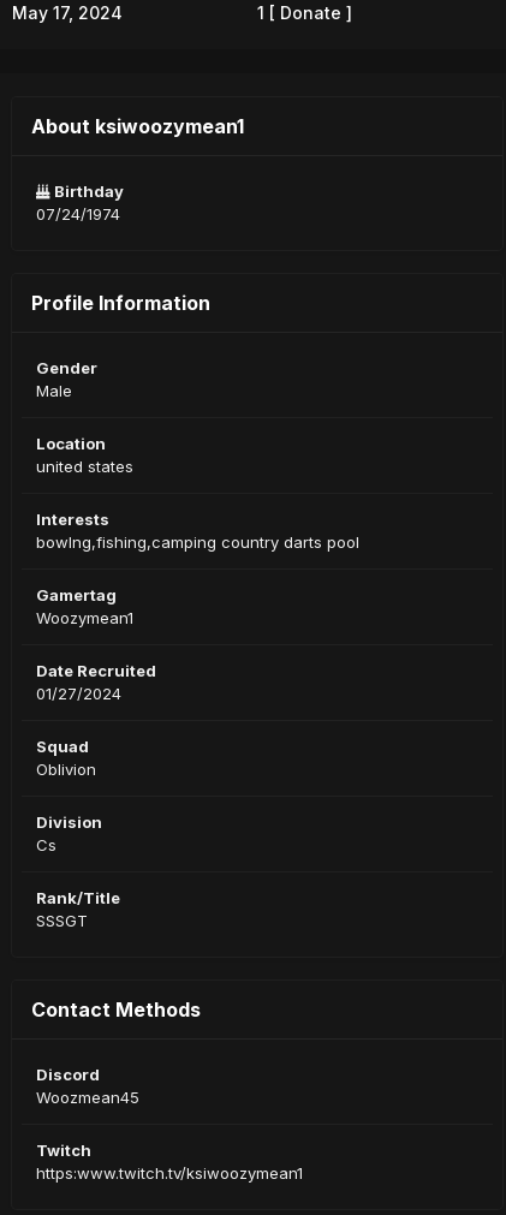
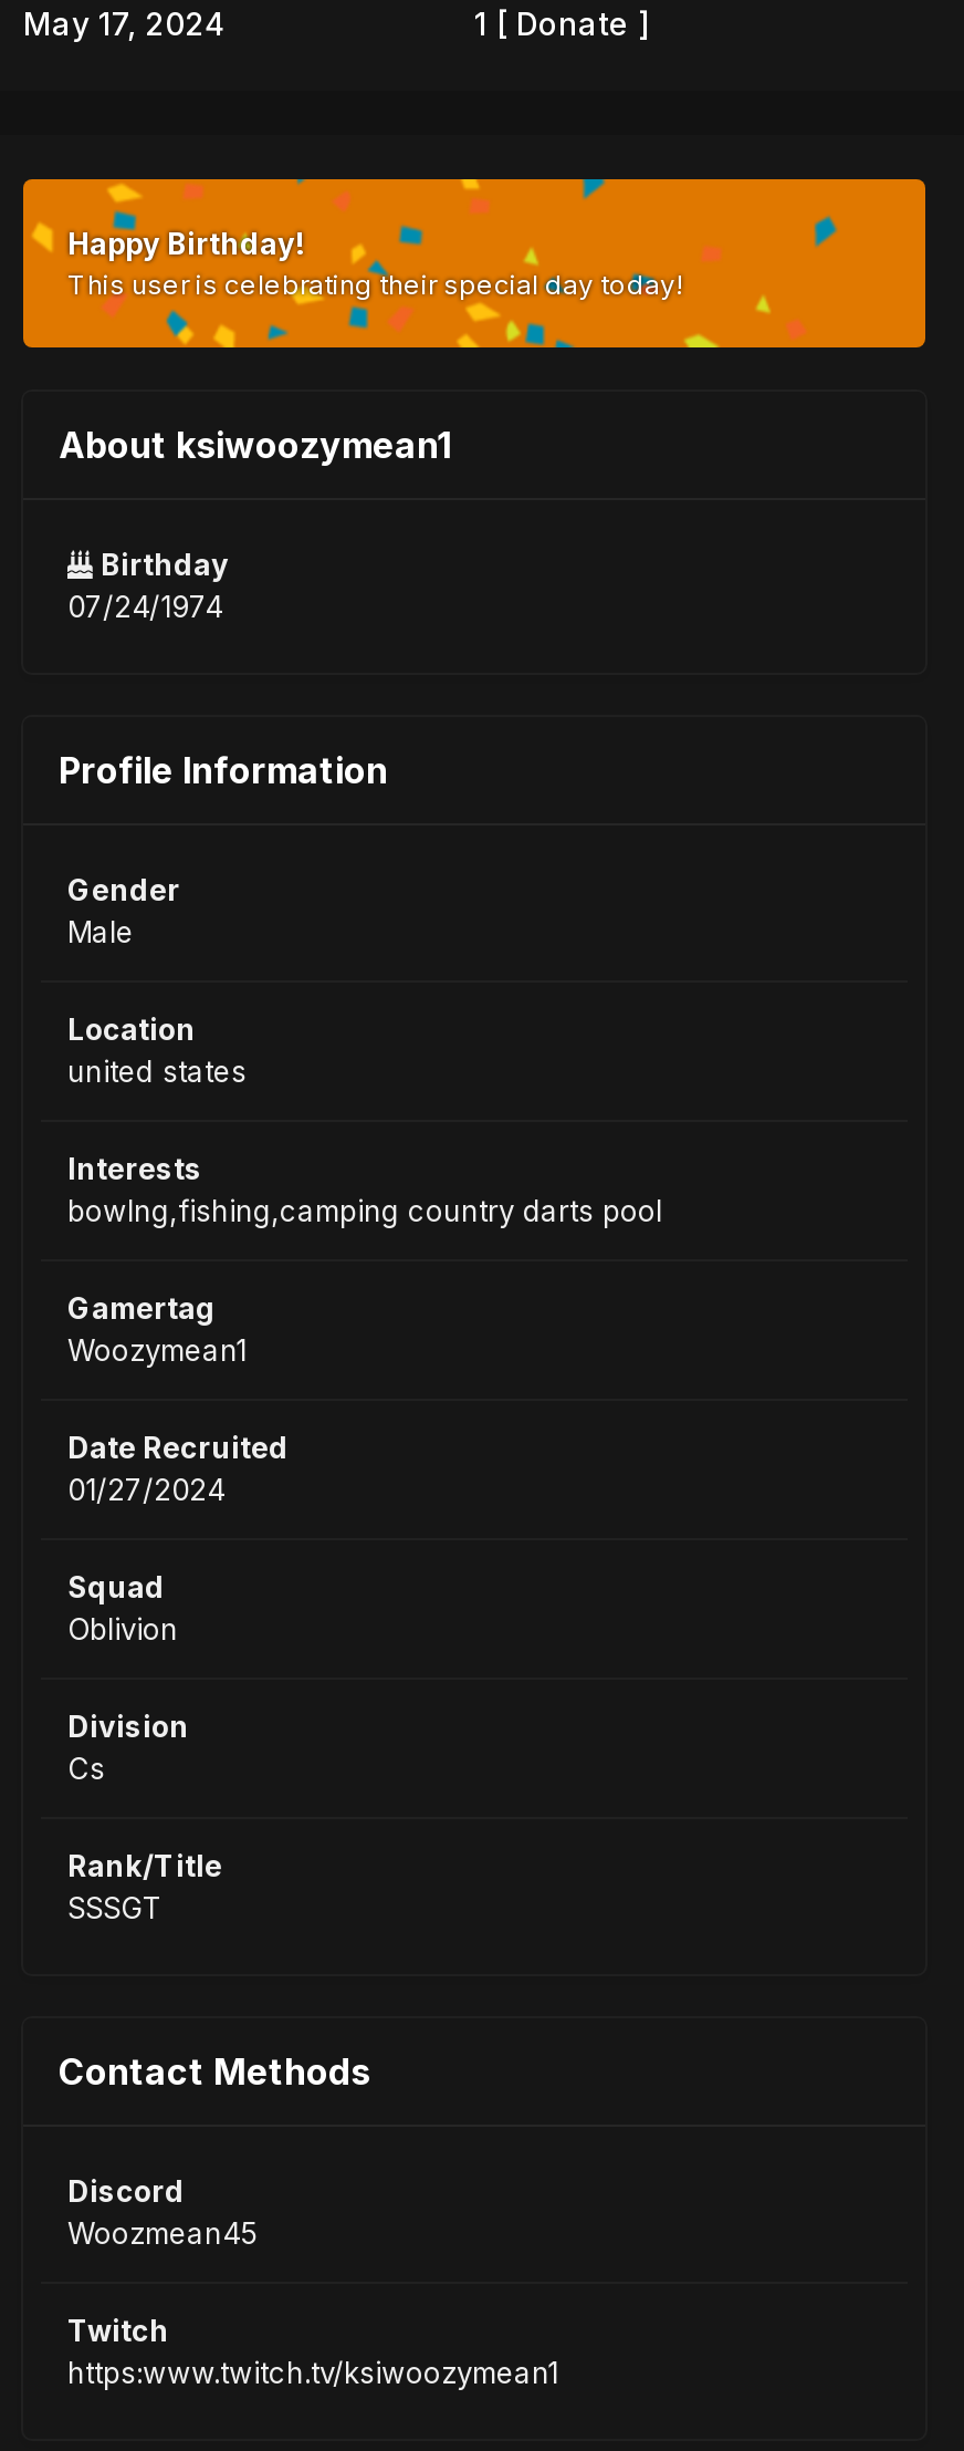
+ [image]
+ Happy Birthday!
+ This user is celebrating their special day today!
